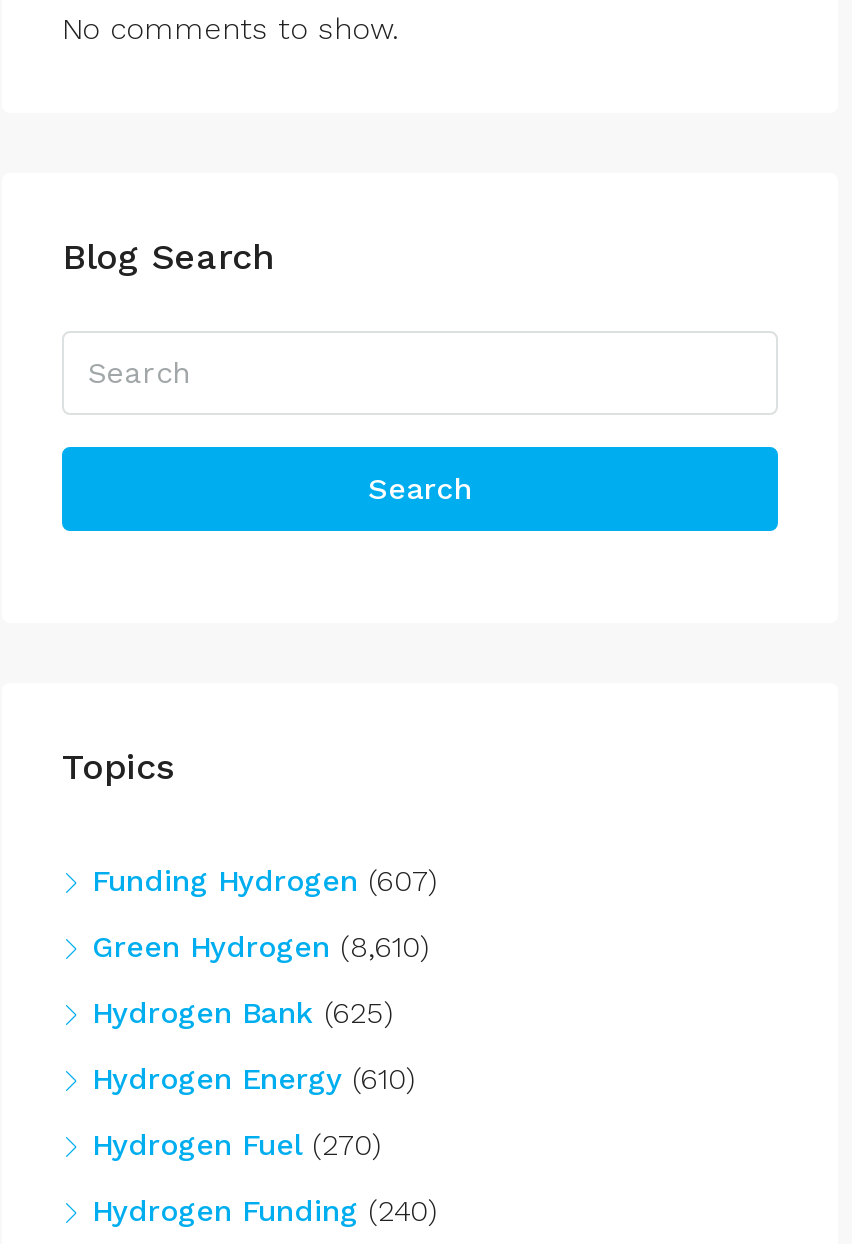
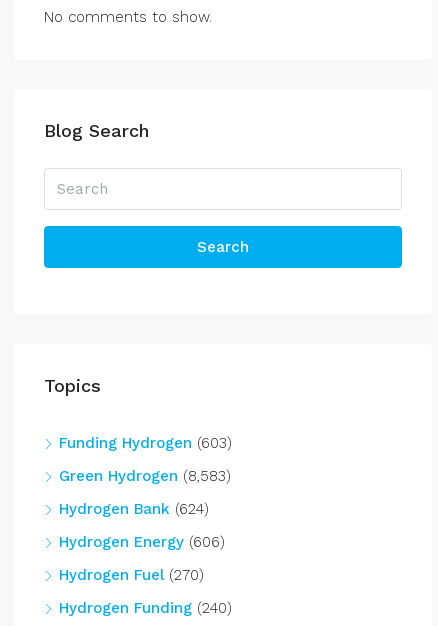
- Funding Hydrogen (607)
+ Funding Hydrogen (603)

- Green Hydrogen (8,610)
+ Green Hydrogen (8,583)

- Hydrogen Bank (625)
+ Hydrogen Bank (624)

- Hydrogen Energy (610)
+ Hydrogen Energy (606)
